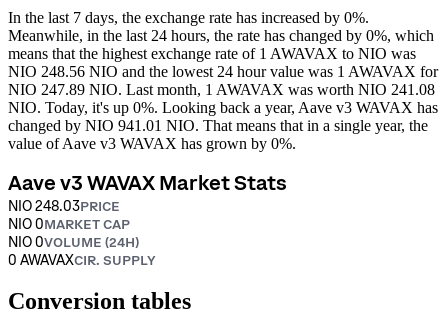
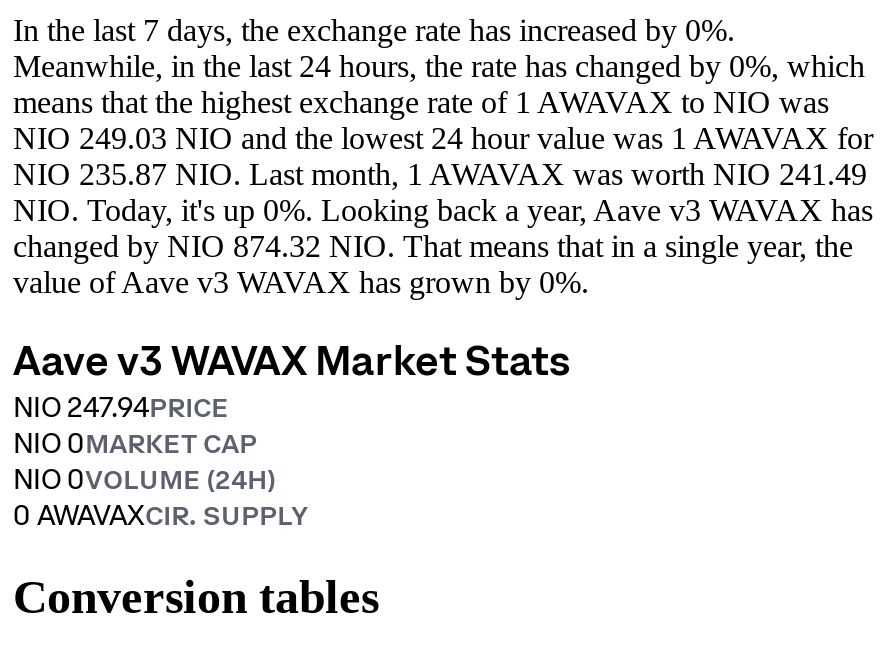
- NIO 248.56 NIO and the lowest 24 hour value was 1 AWAVAX for
+ NIO 249.03 NIO and the lowest 24 hour value was 1 AWAVAX for

- NIO 247.89 NIO. Last month, 1 AWAVAX was worth NIO 241.08
+ NIO 235.87 NIO. Last month, 1 AWAVAX was worth NIO 241.49

- changed by NIO 941.01 NIO. That means that in a single year, the
+ changed by NIO 874.32 NIO. That means that in a single year, the

- NIO 248.03PRICE
+ NIO 247.94PRICE
